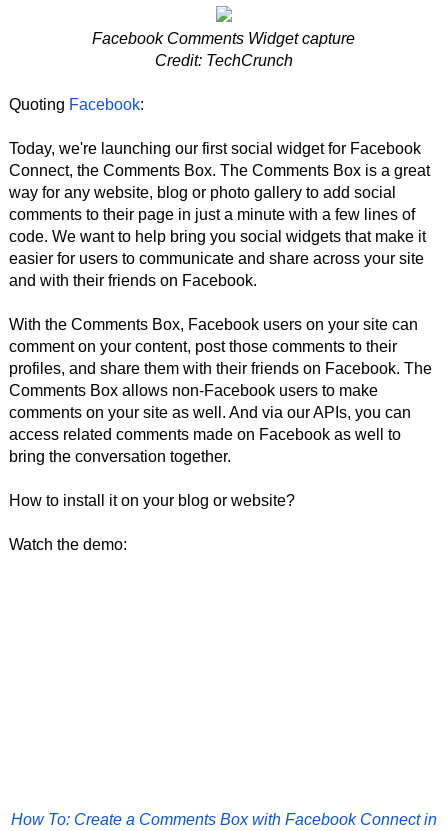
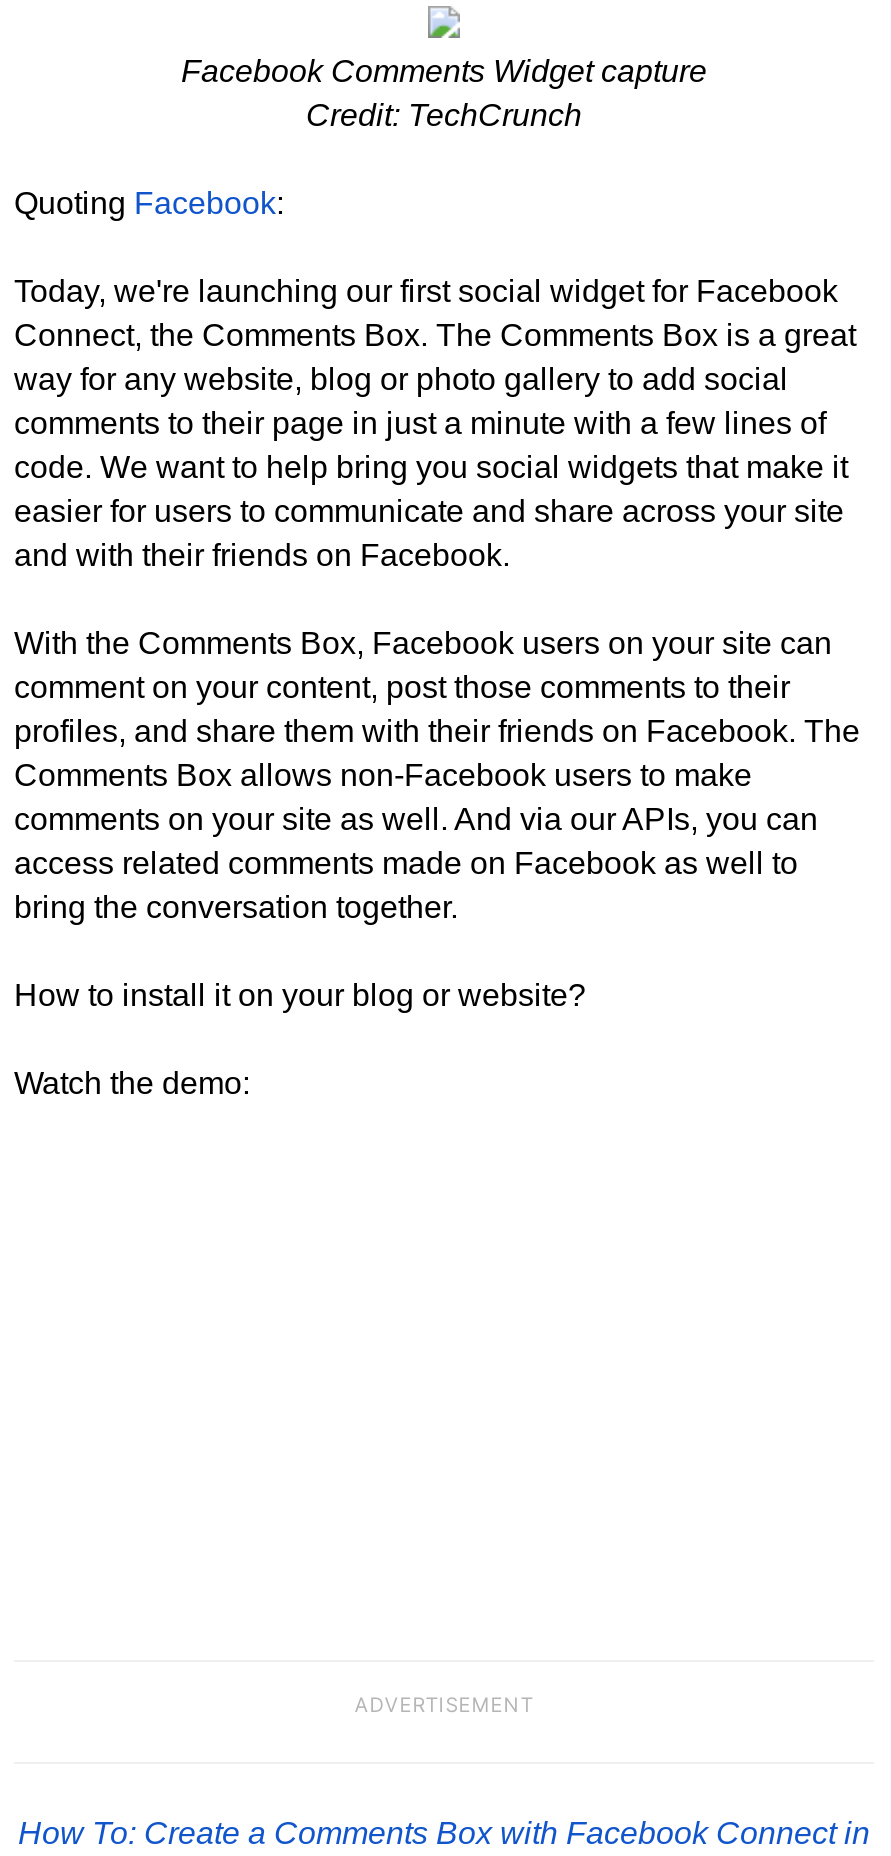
+ ADVERTISEMENT
